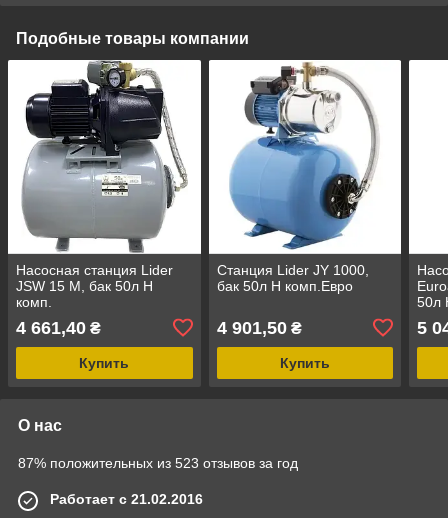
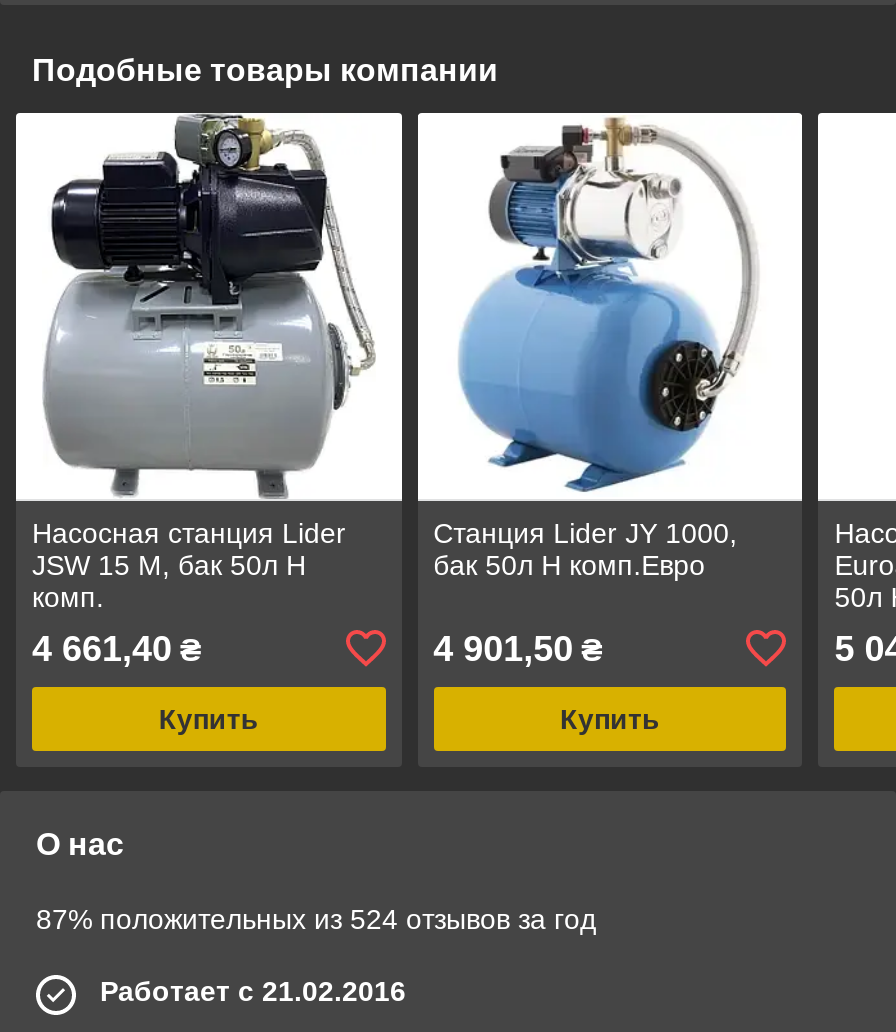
- 87% положительных из 523 отзывов за год
+ 87% положительных из 524 отзывов за год
